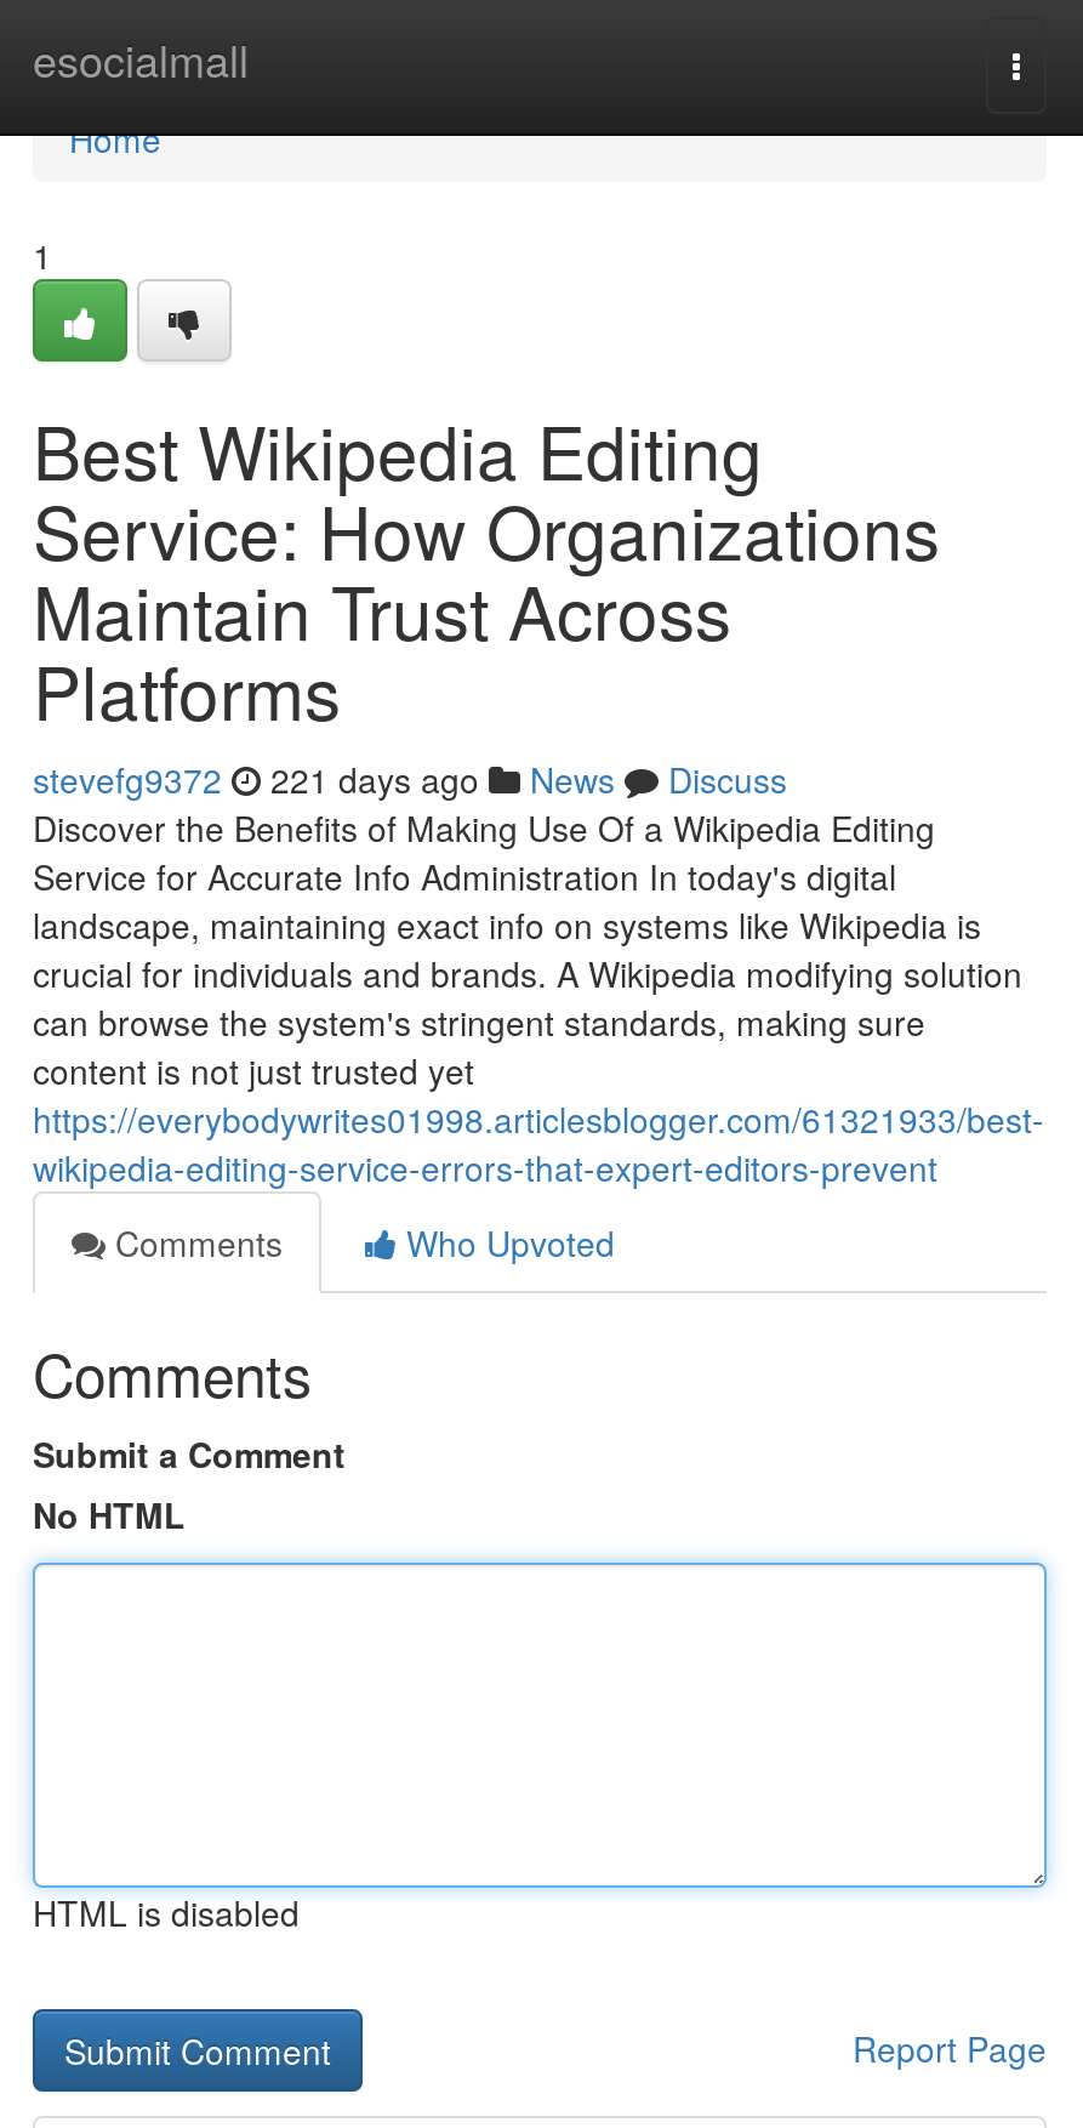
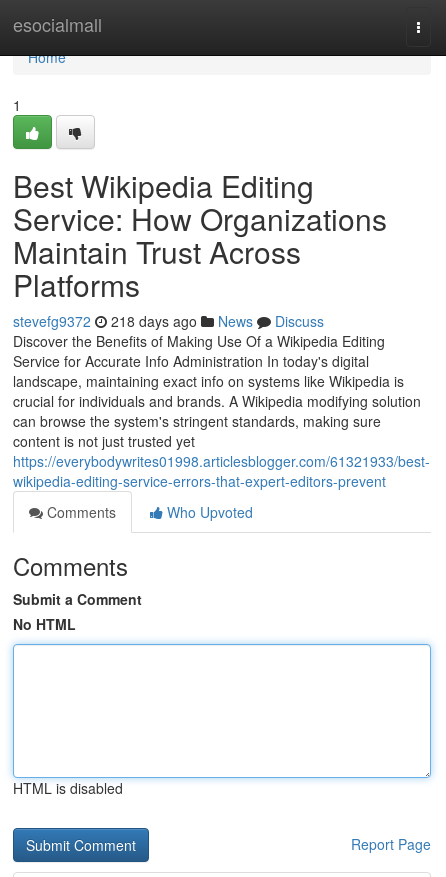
- stevefg9372 221 days ago News Discuss
+ stevefg9372 218 days ago News Discuss
